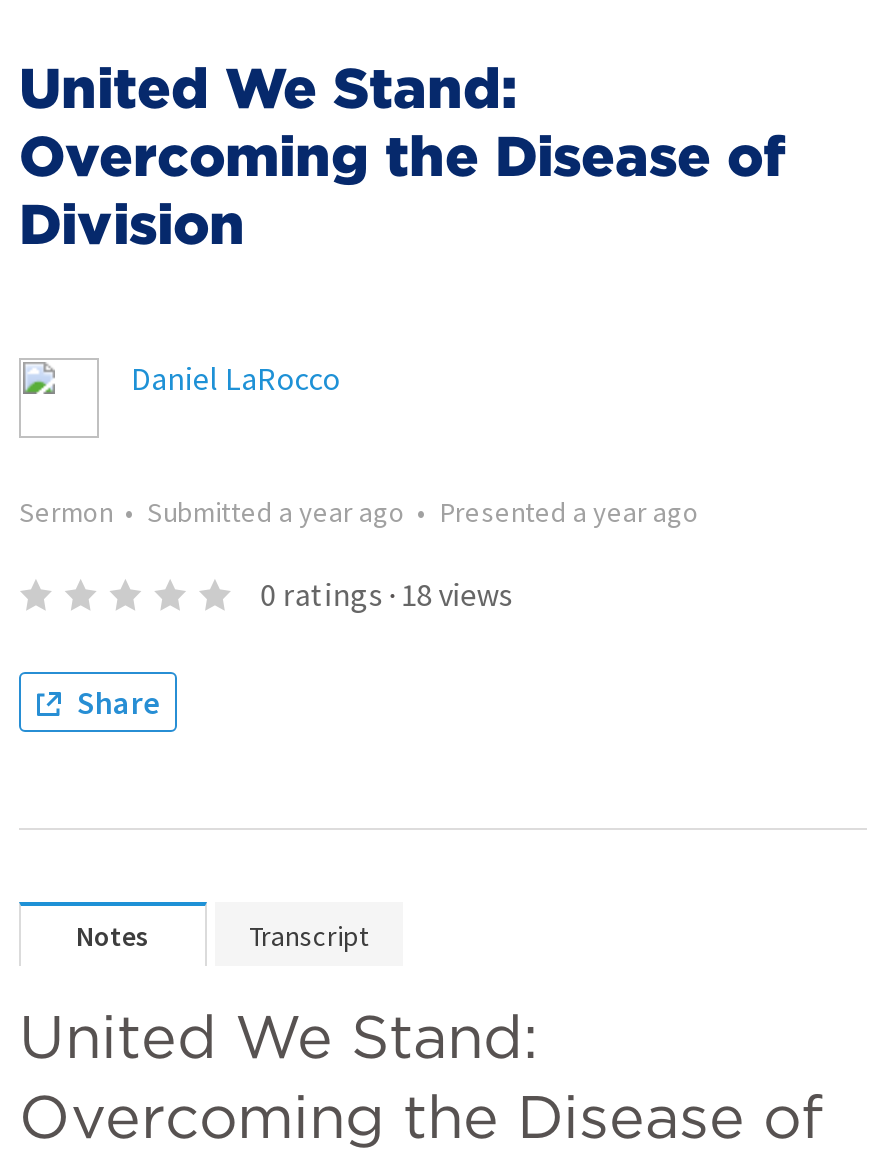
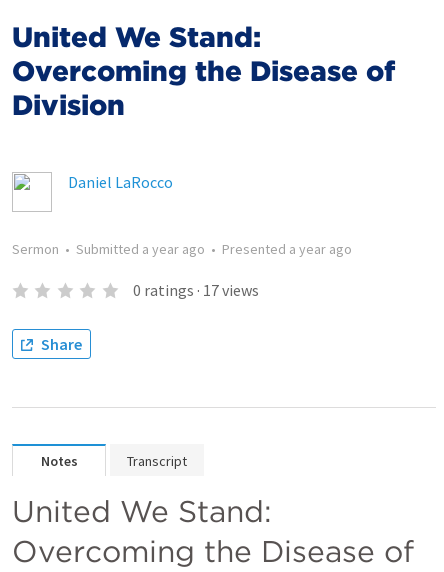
- 0 ratings · 18 views
+ 0 ratings · 17 views
